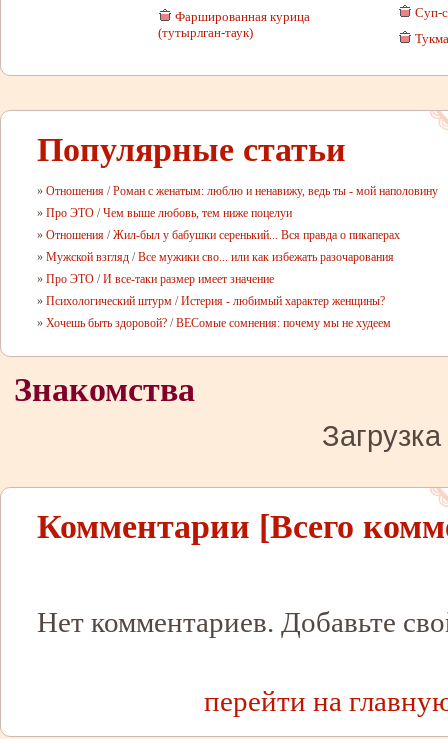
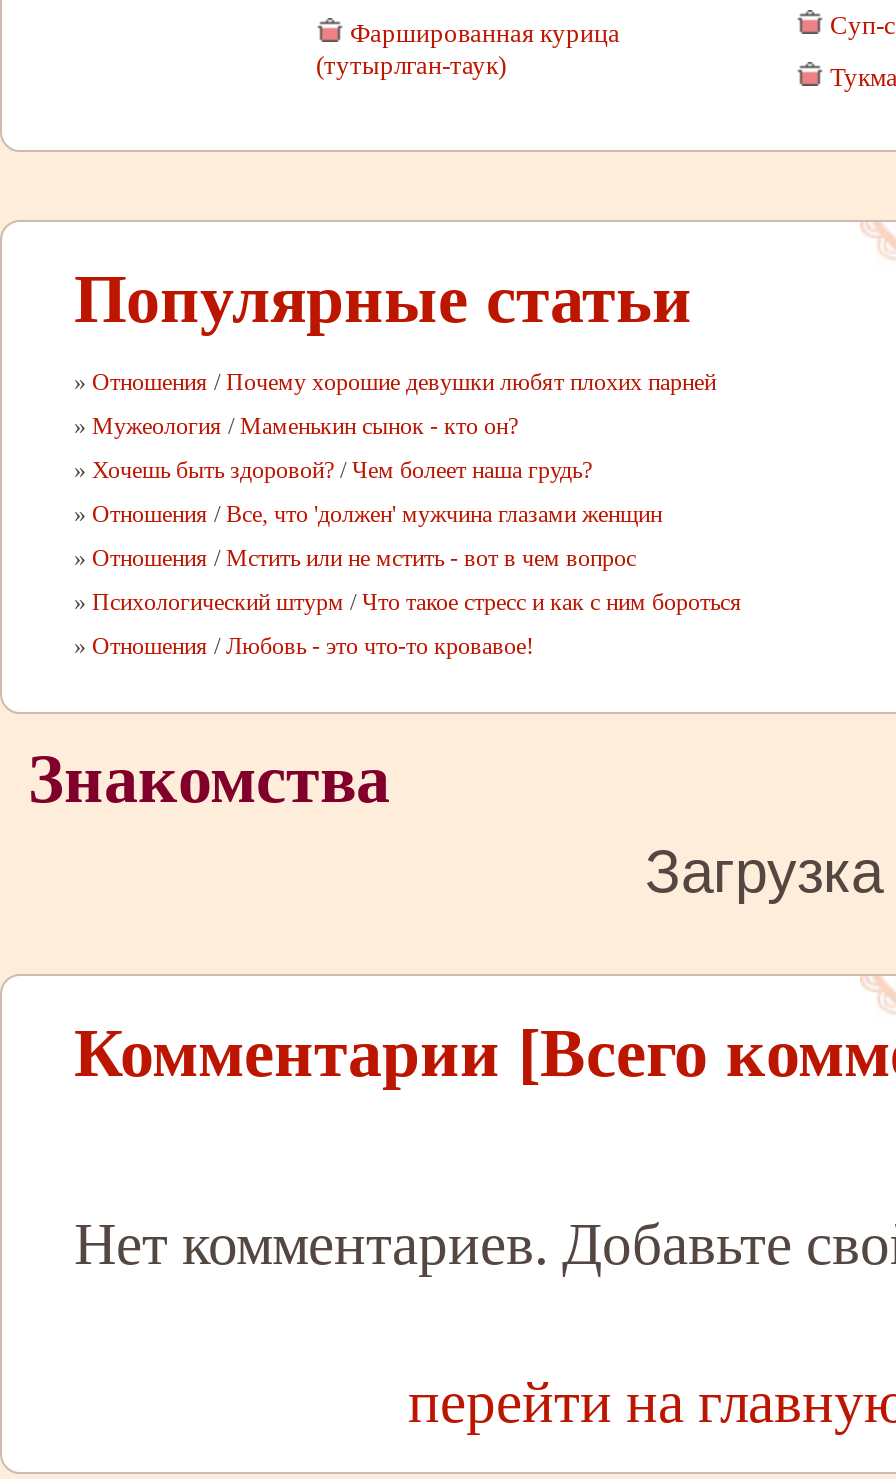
- » Отношения / Роман с женатым: люблю и ненавижу, ведь ты - мой наполовину
+ » Отношения / Почему хорошие девушки любят плохих парней

- » Про ЭТО / Чем выше любовь, тем ниже поцелуи
+ » Мужеология / Маменькин сынок - кто он?

- » Отношения / Жил-был у бабушки серенький... Вся правда о пикаперах
+ » Хочешь быть здоровой? / Чем болеет наша грудь?

- » Мужской взгляд / Все мужики сво... или как избежать разочарования
+ » Отношения / Все, что 'должен' мужчина глазами женщин

- » Про ЭТО / И все-таки размер имеет значение
+ » Отношения / Мстить или не мстить - вот в чем вопрос

- » Психологический штурм / Истерия - любимый характер женщины?
+ » Психологический штурм / Что такое стресс и как с ним бороться

- » Хочешь быть здоровой? / ВЕСомые сомнения: почему мы не худеем
+ » Отношения / Любовь - это что-то кровавое!
